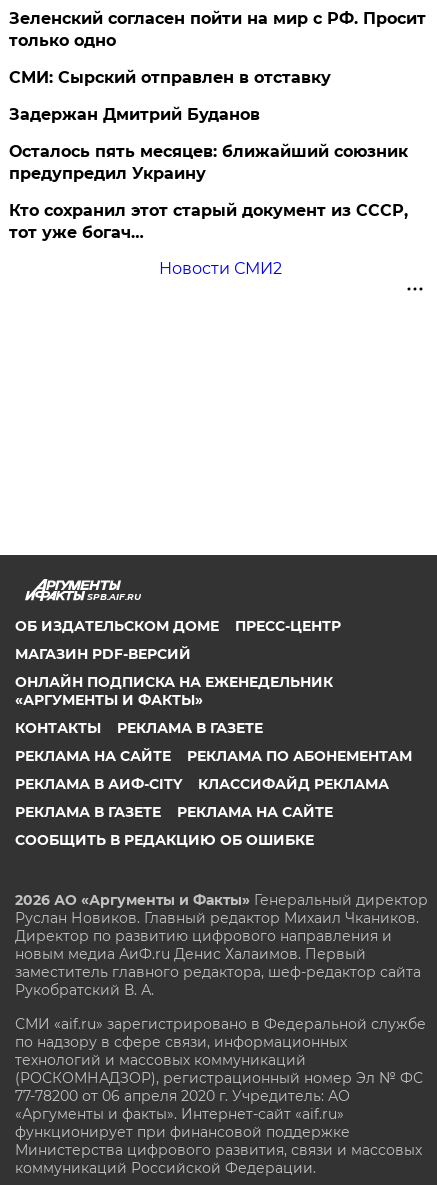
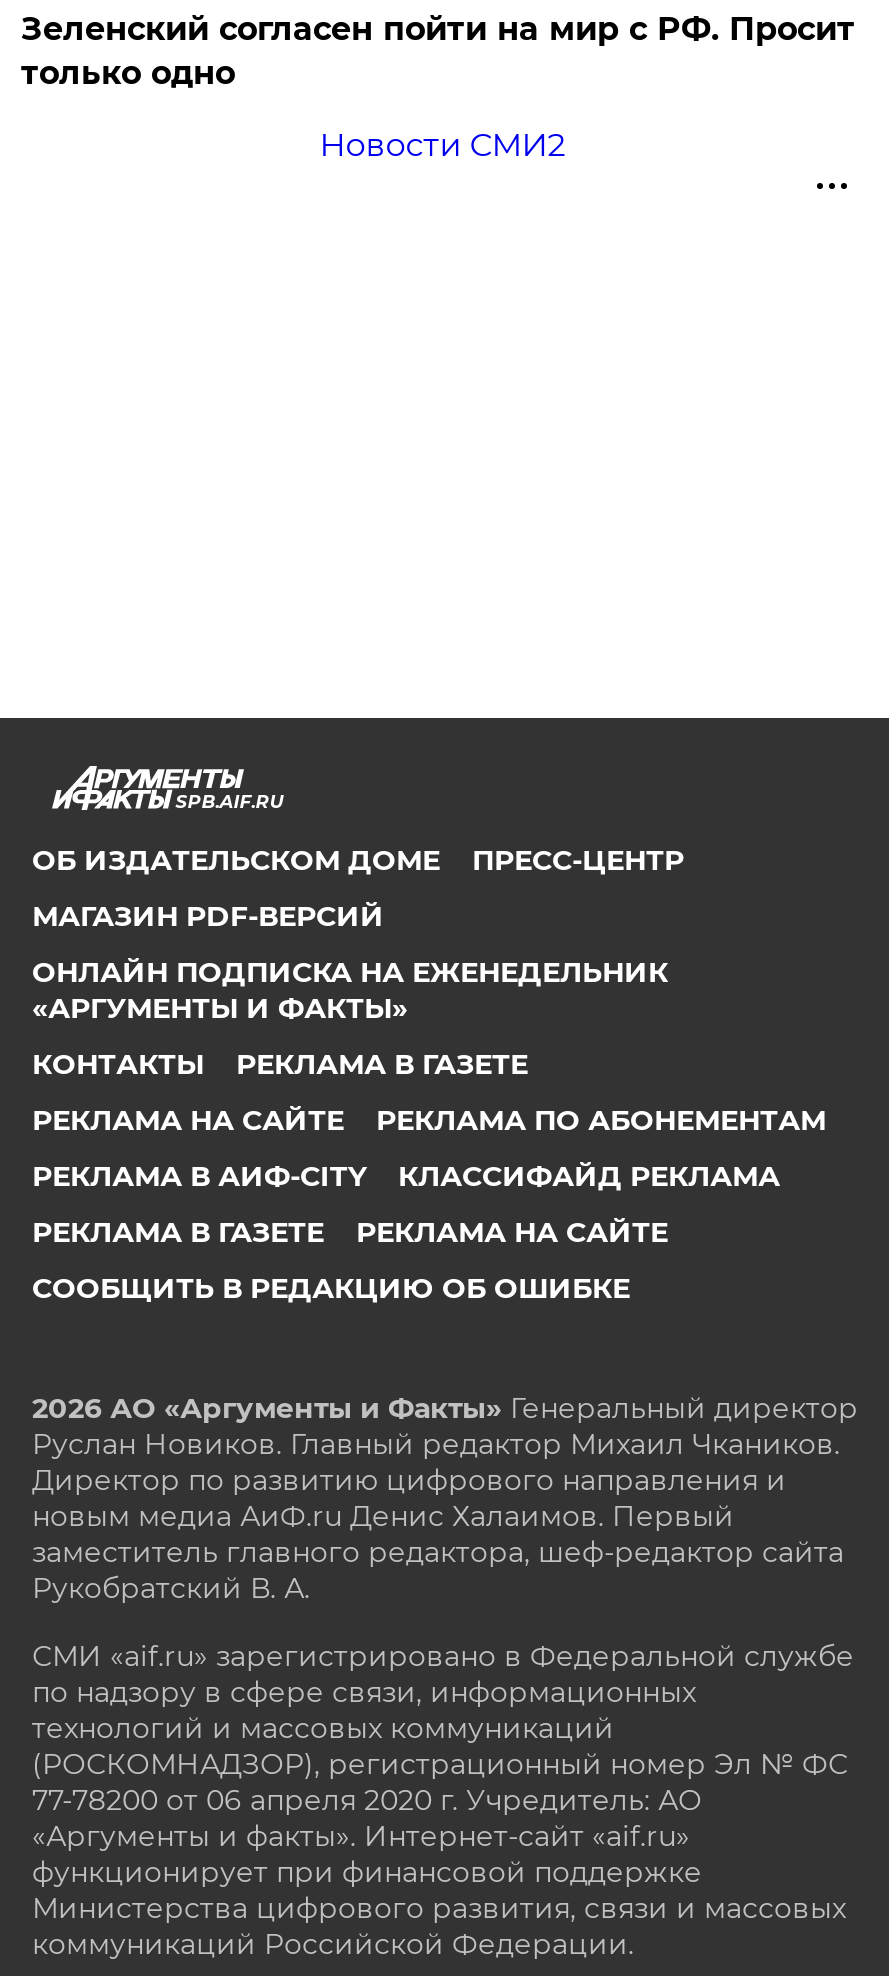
- СМИ: Сырский отправлен в отставку
- Задержан Дмитрий Буданов
- Осталось пять месяцев: ближайший союзник
- предупредил Украину
- Кто сохранил этот старый документ из СССР,
- тот уже богач…
